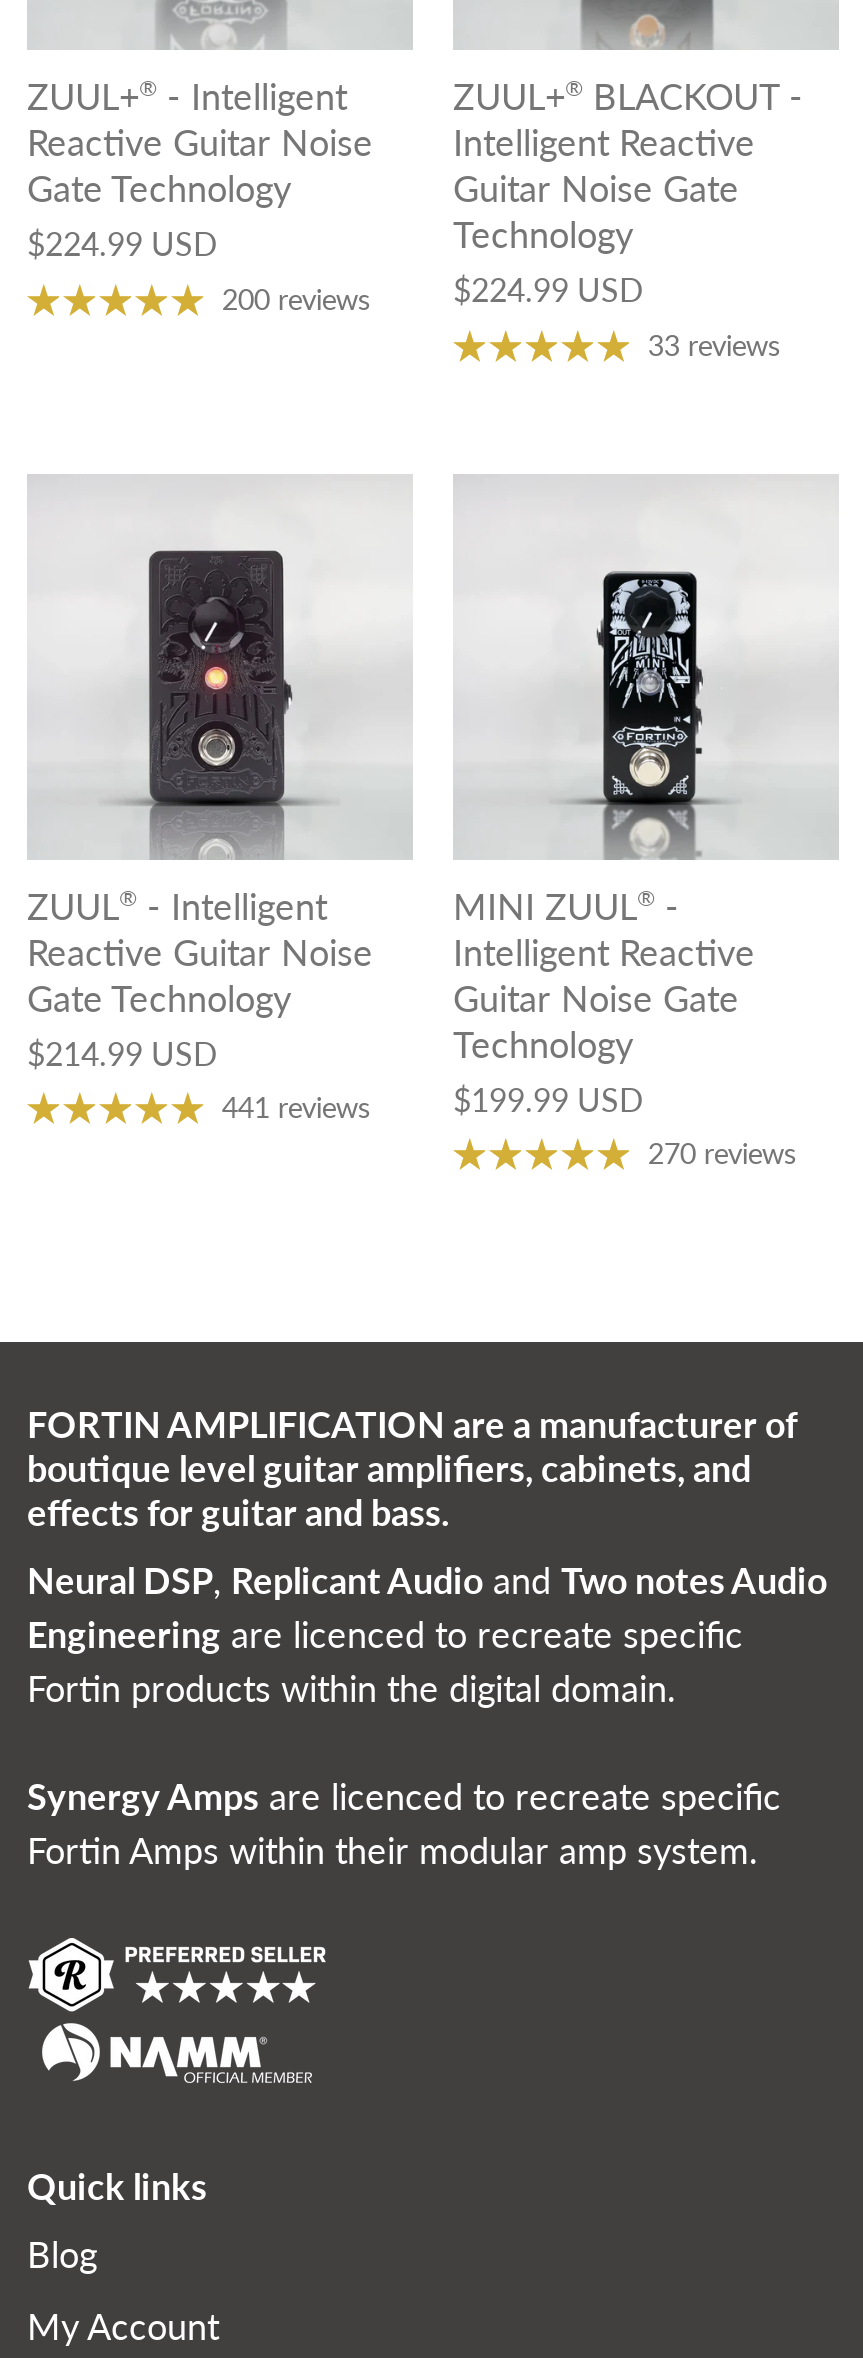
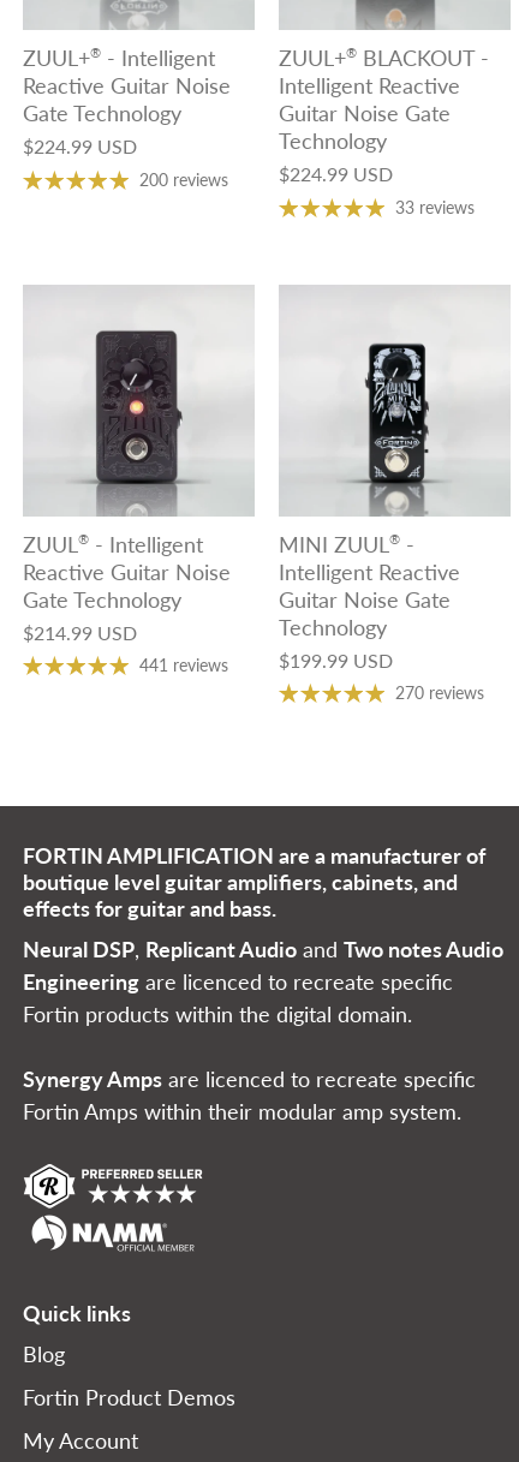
+ Fortin Product Demos
